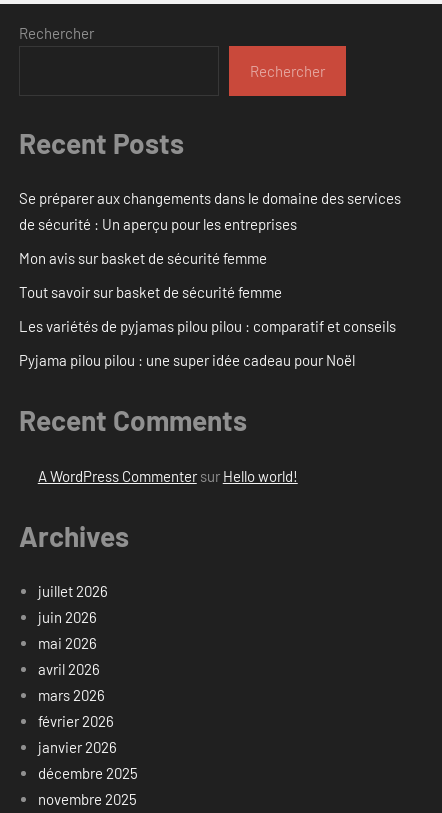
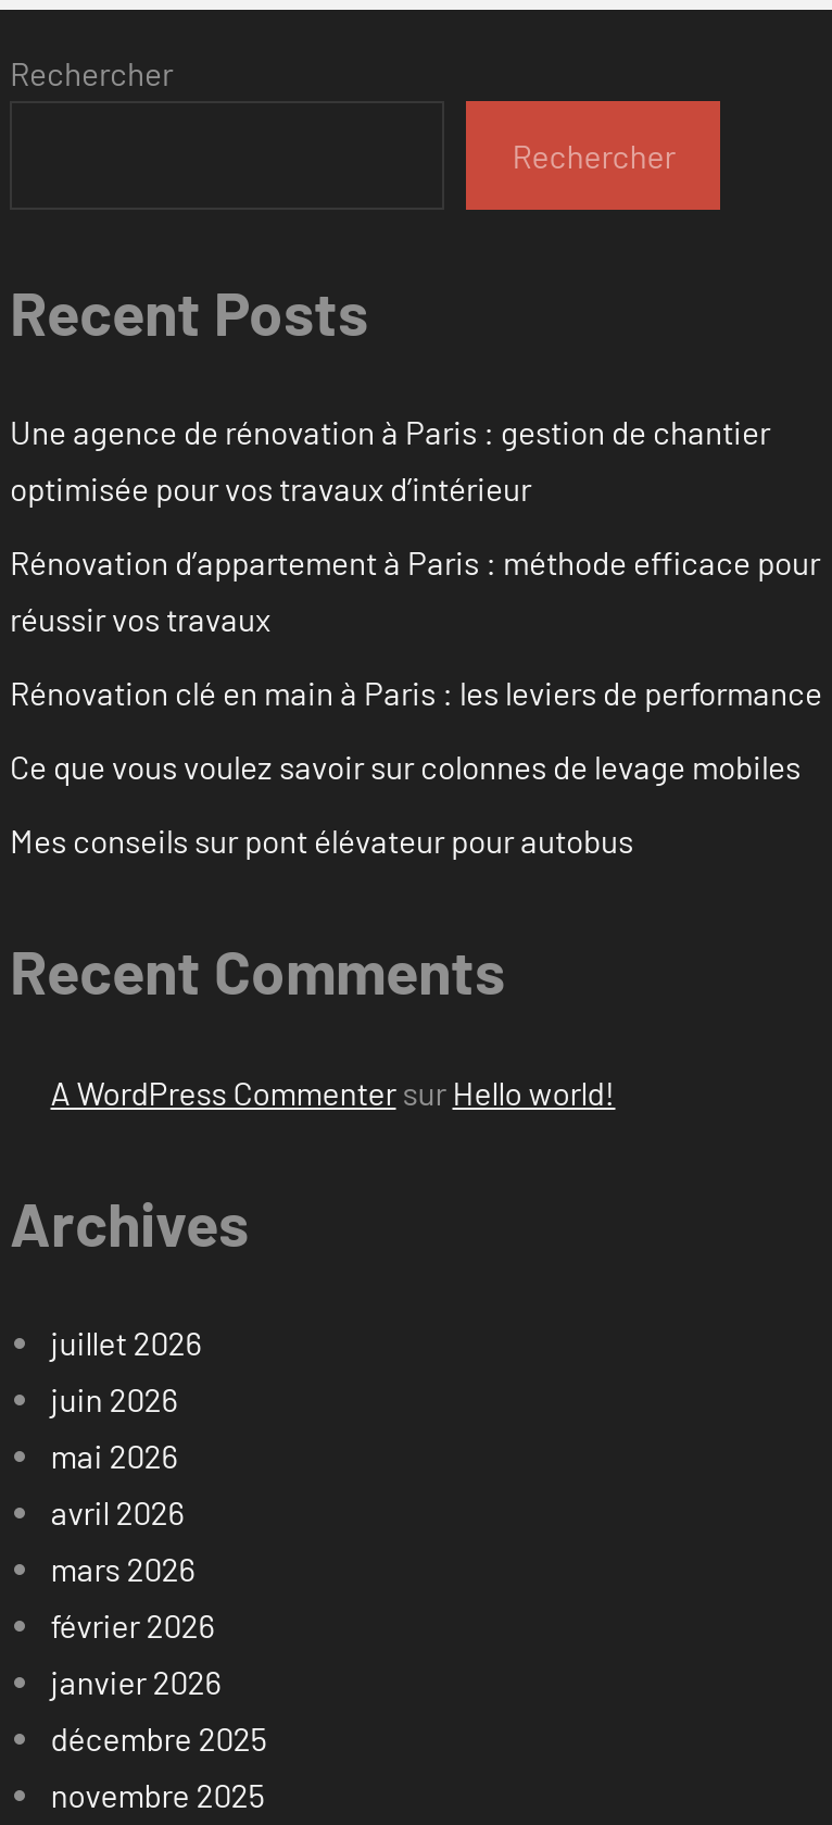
- Se préparer aux changements dans le domaine des services
- de sécurité : Un aperçu pour les entreprises
+ Une agence de rénovation à Paris : gestion de chantier
+ optimisée pour vos travaux d’intérieur

- Mon avis sur basket de sécurité femme
+ Rénovation d’appartement à Paris : méthode efficace pour
+ réussir vos travaux

- Tout savoir sur basket de sécurité femme
+ Rénovation clé en main à Paris : les leviers de performance

- Les variétés de pyjamas pilou pilou : comparatif et conseils
+ Ce que vous voulez savoir sur colonnes de levage mobiles

- Pyjama pilou pilou : une super idée cadeau pour Noël
+ Mes conseils sur pont élévateur pour autobus
